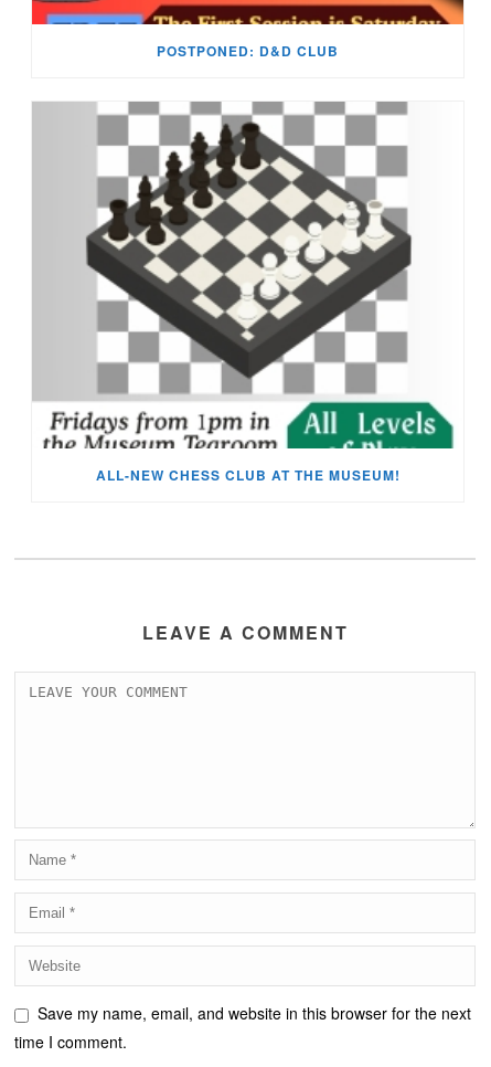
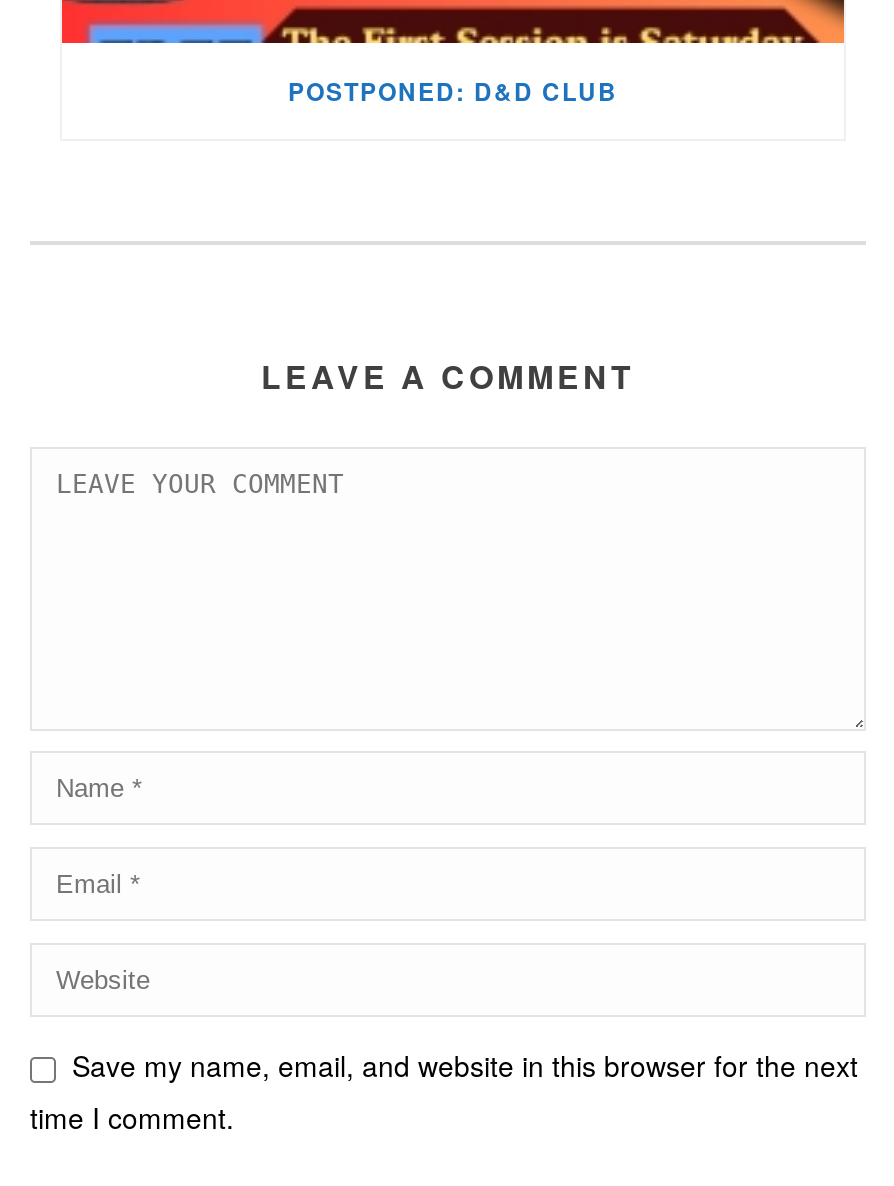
- [image]
- ALL-NEW CHESS CLUB AT THE MUSEUM!
